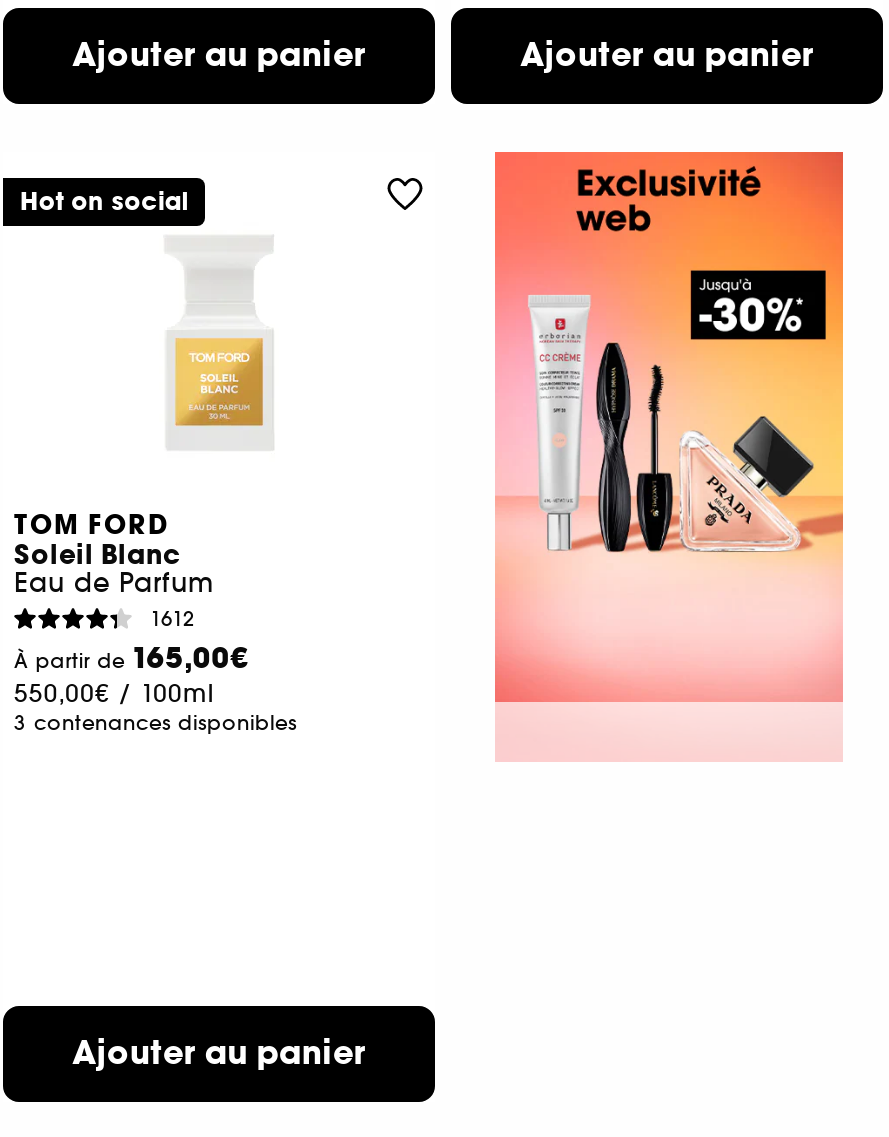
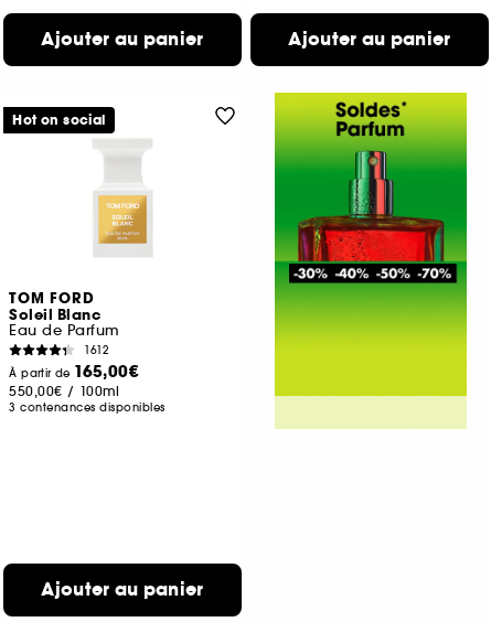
- [image]
+ [image]
